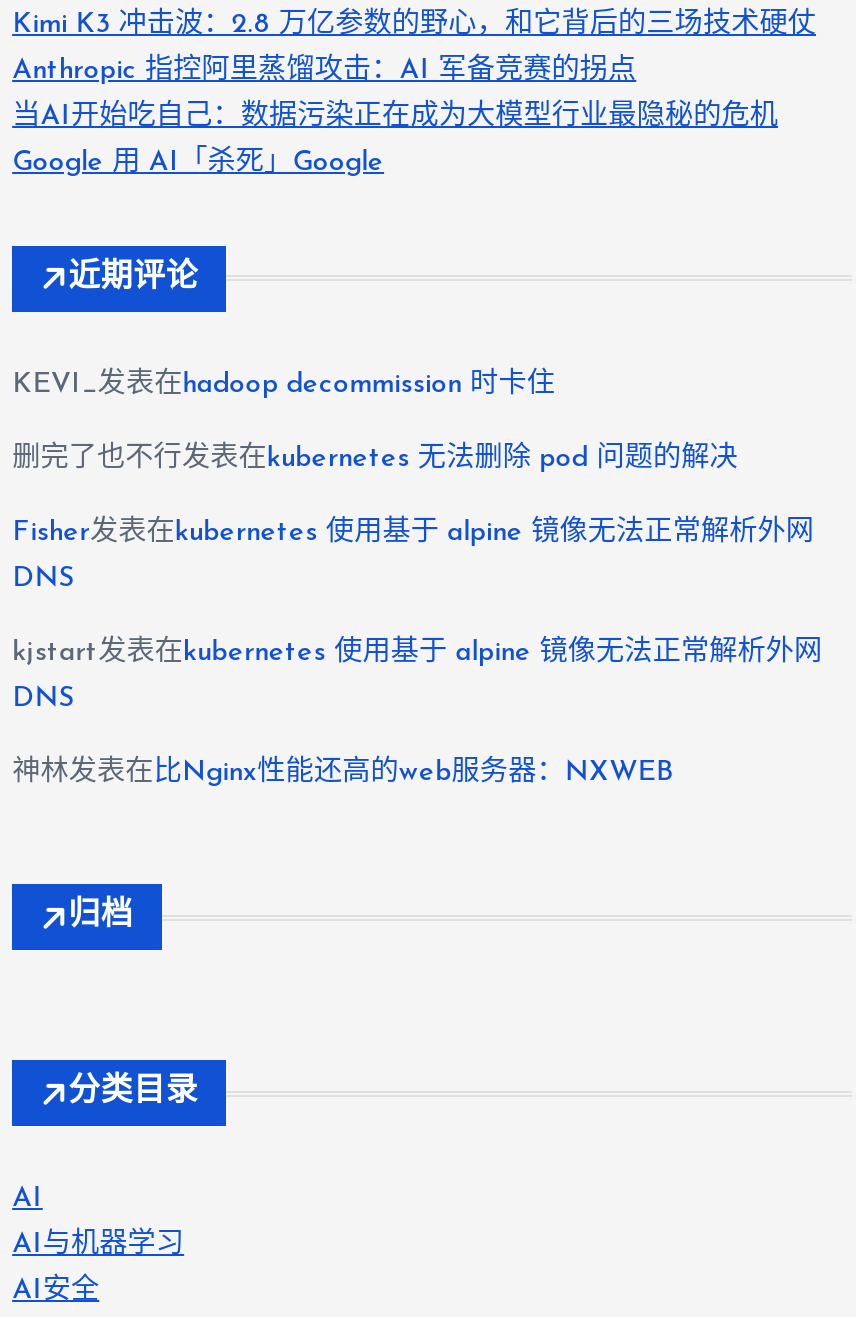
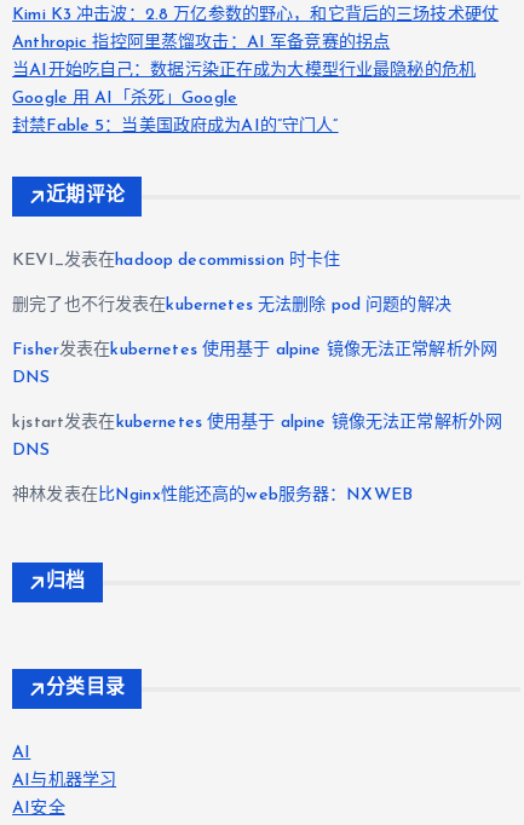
+ 封禁Fable 5：当美国政府成为AI的”守门人”
